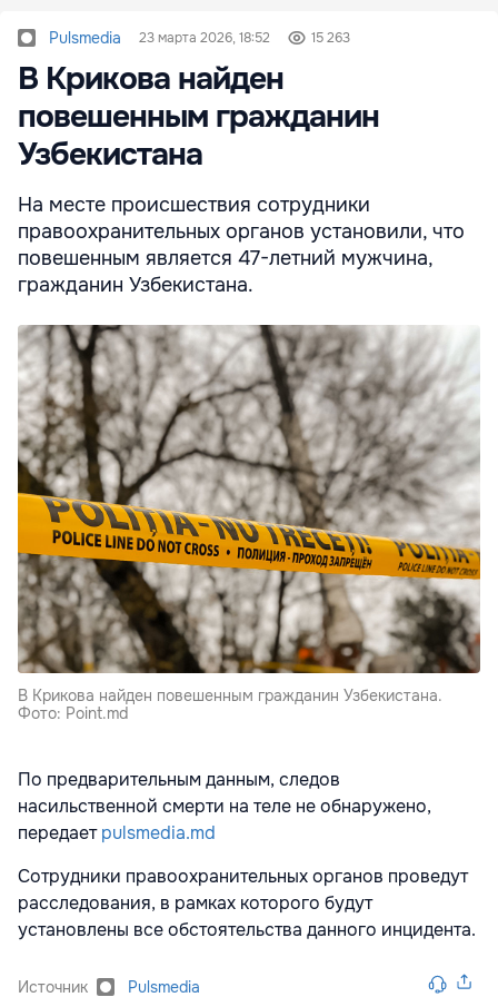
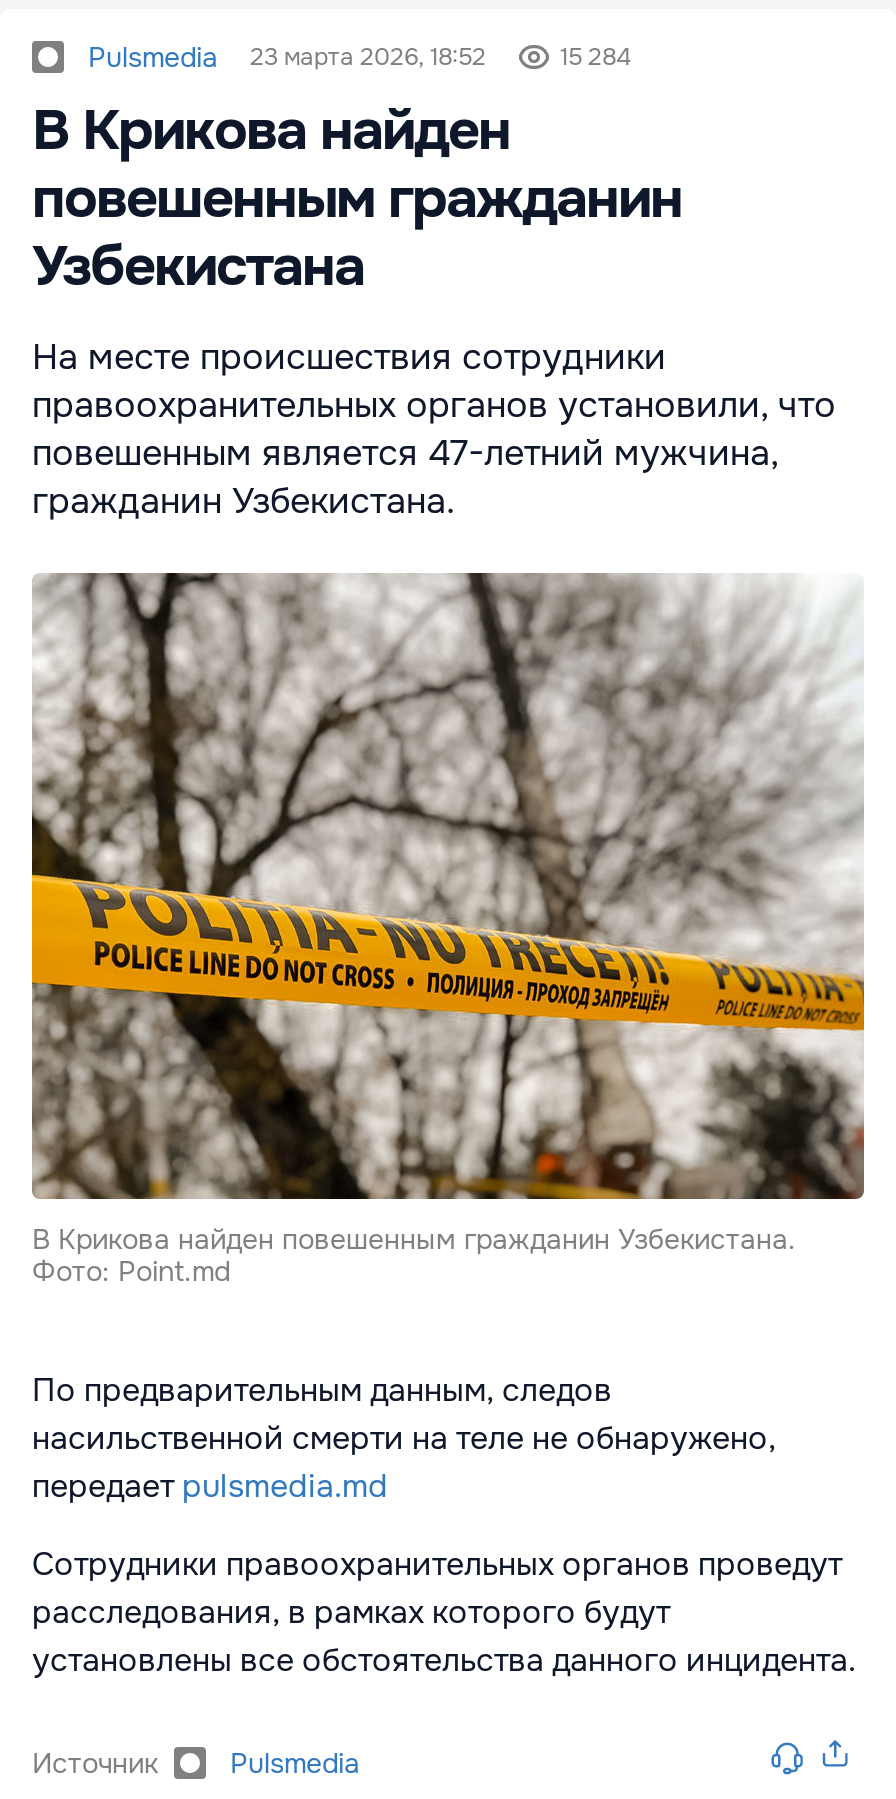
- 15 263
+ 15 284
